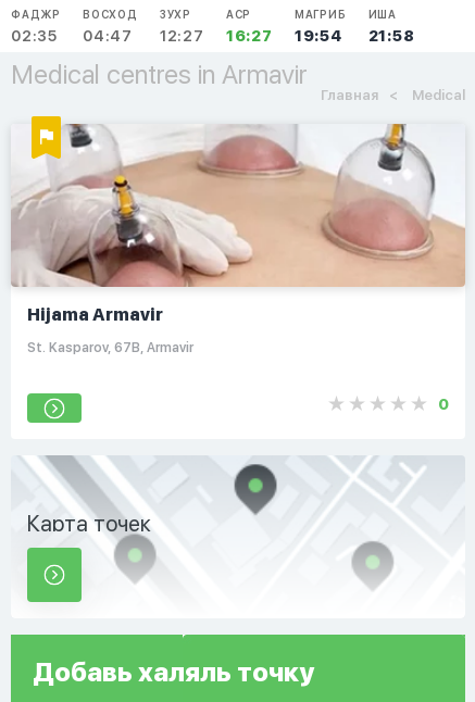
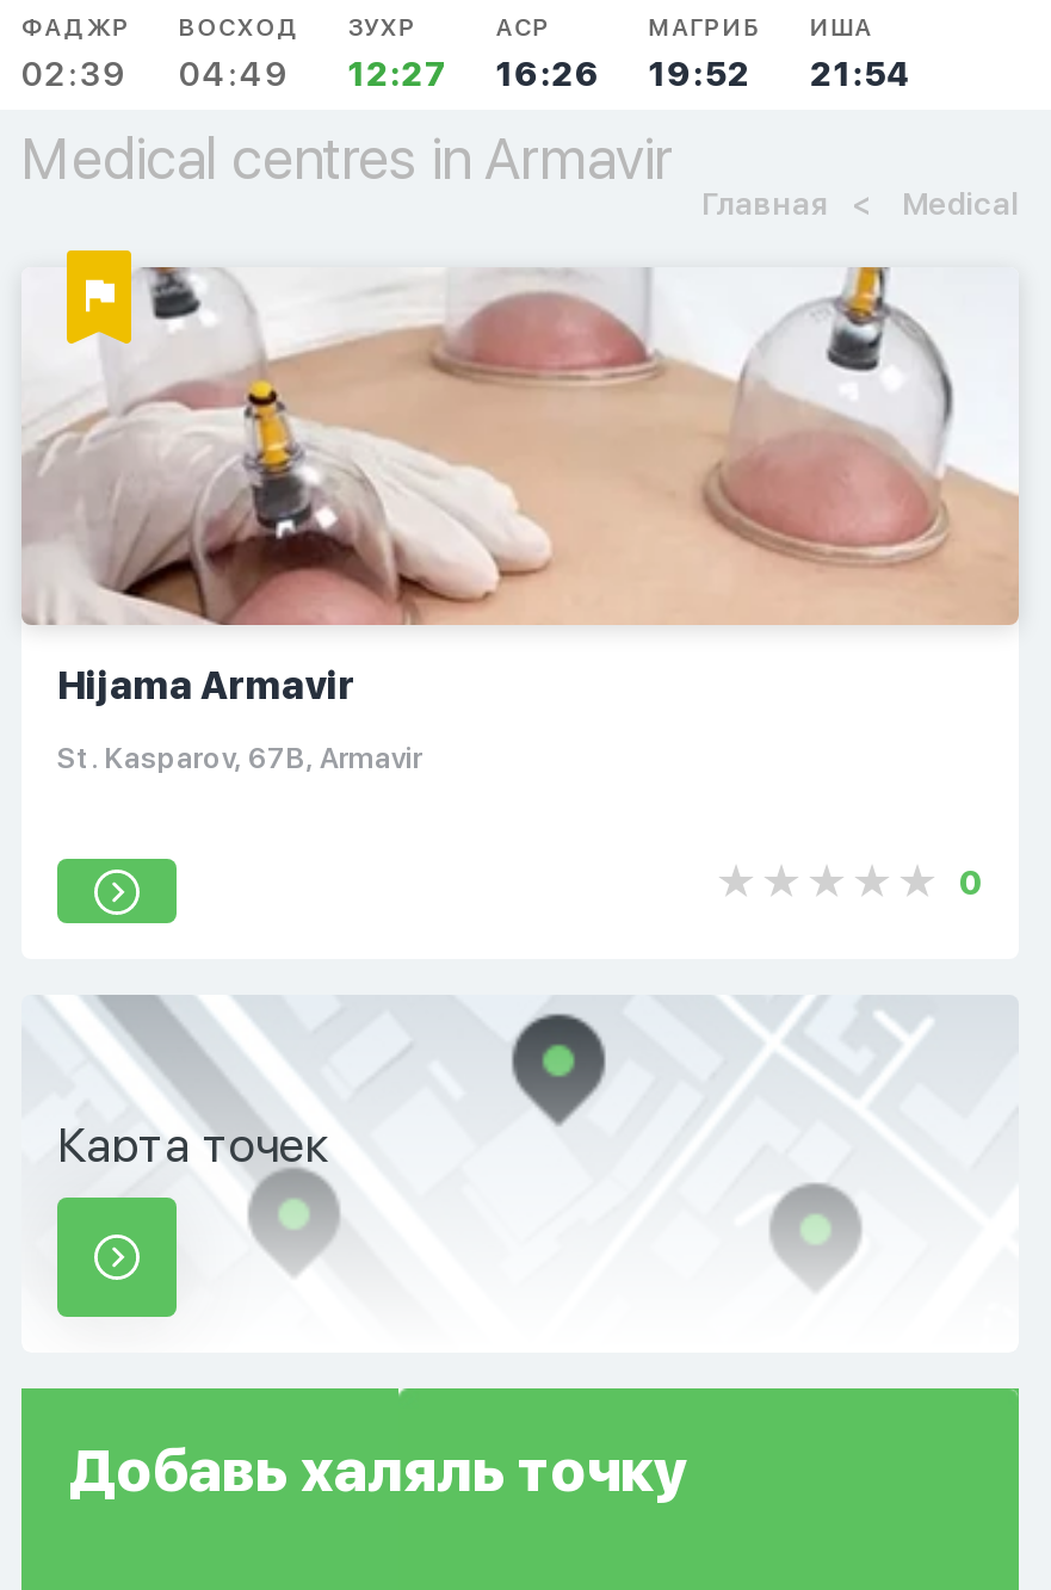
- 02:35
+ 02:39

- 04:47
+ 04:49

- 16:27
+ 16:26

- 19:54
+ 19:52

- 21:58
+ 21:54
